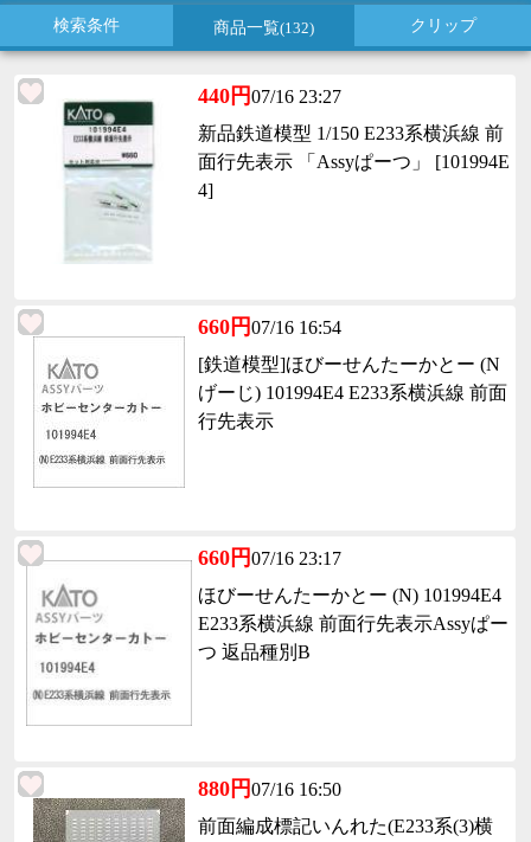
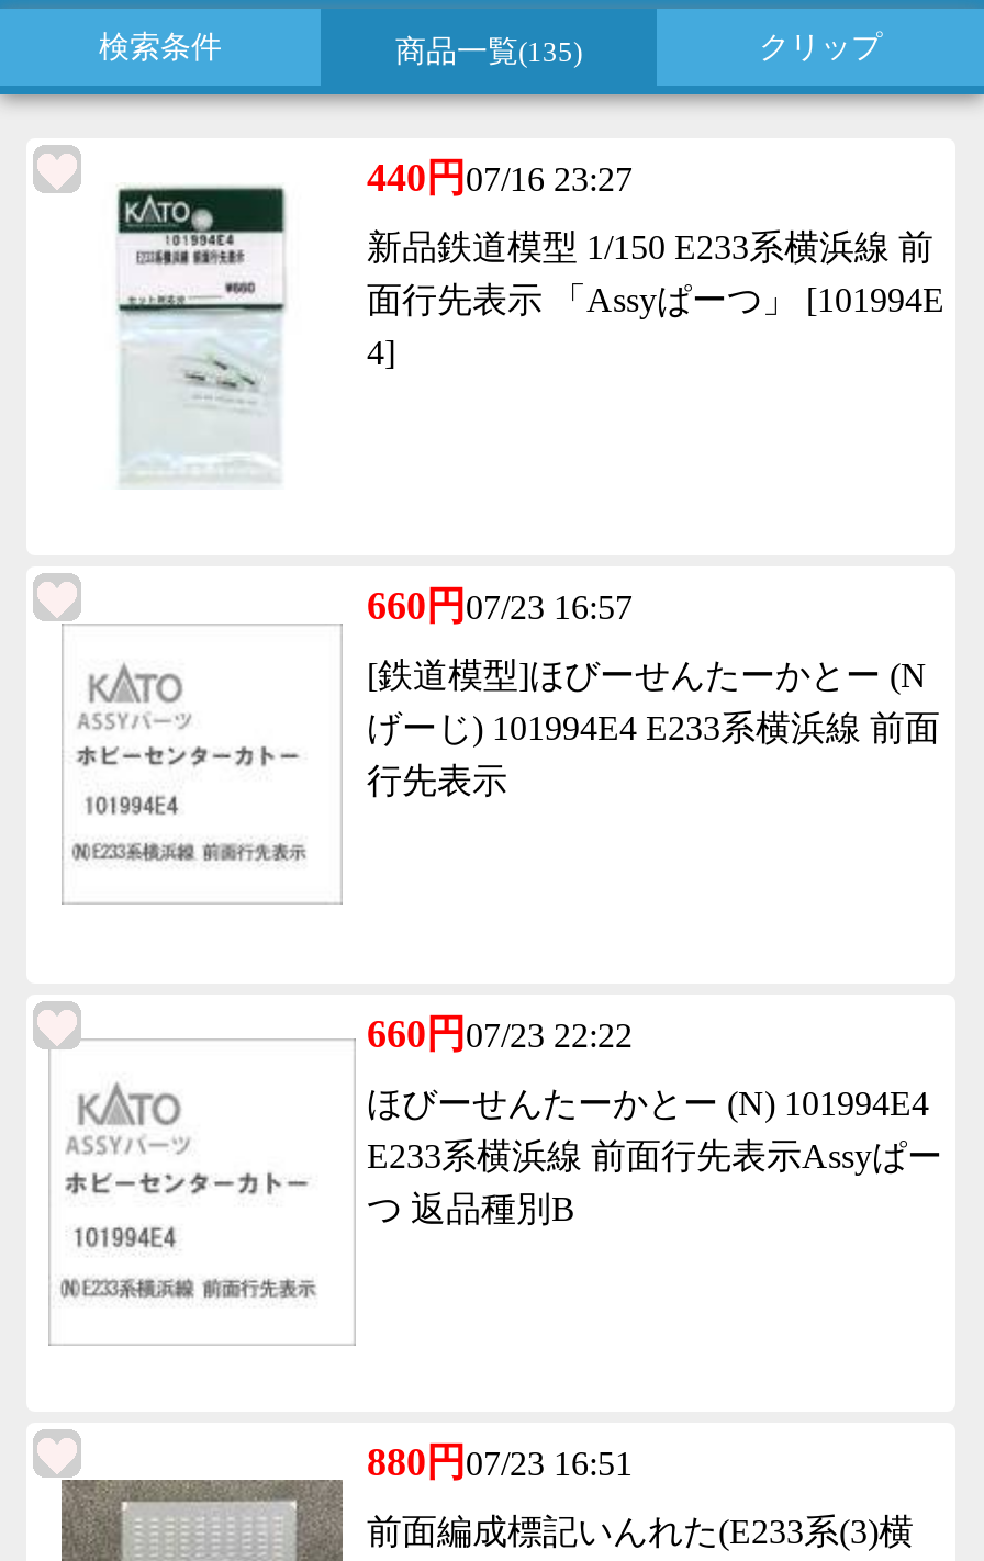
- 商品一覧(132)
+ 商品一覧(135)

- 660円07/16 16:54
+ 660円07/23 16:57

- 660円07/16 23:17
+ 660円07/23 22:22

- 880円07/16 16:50
+ 880円07/23 16:51
